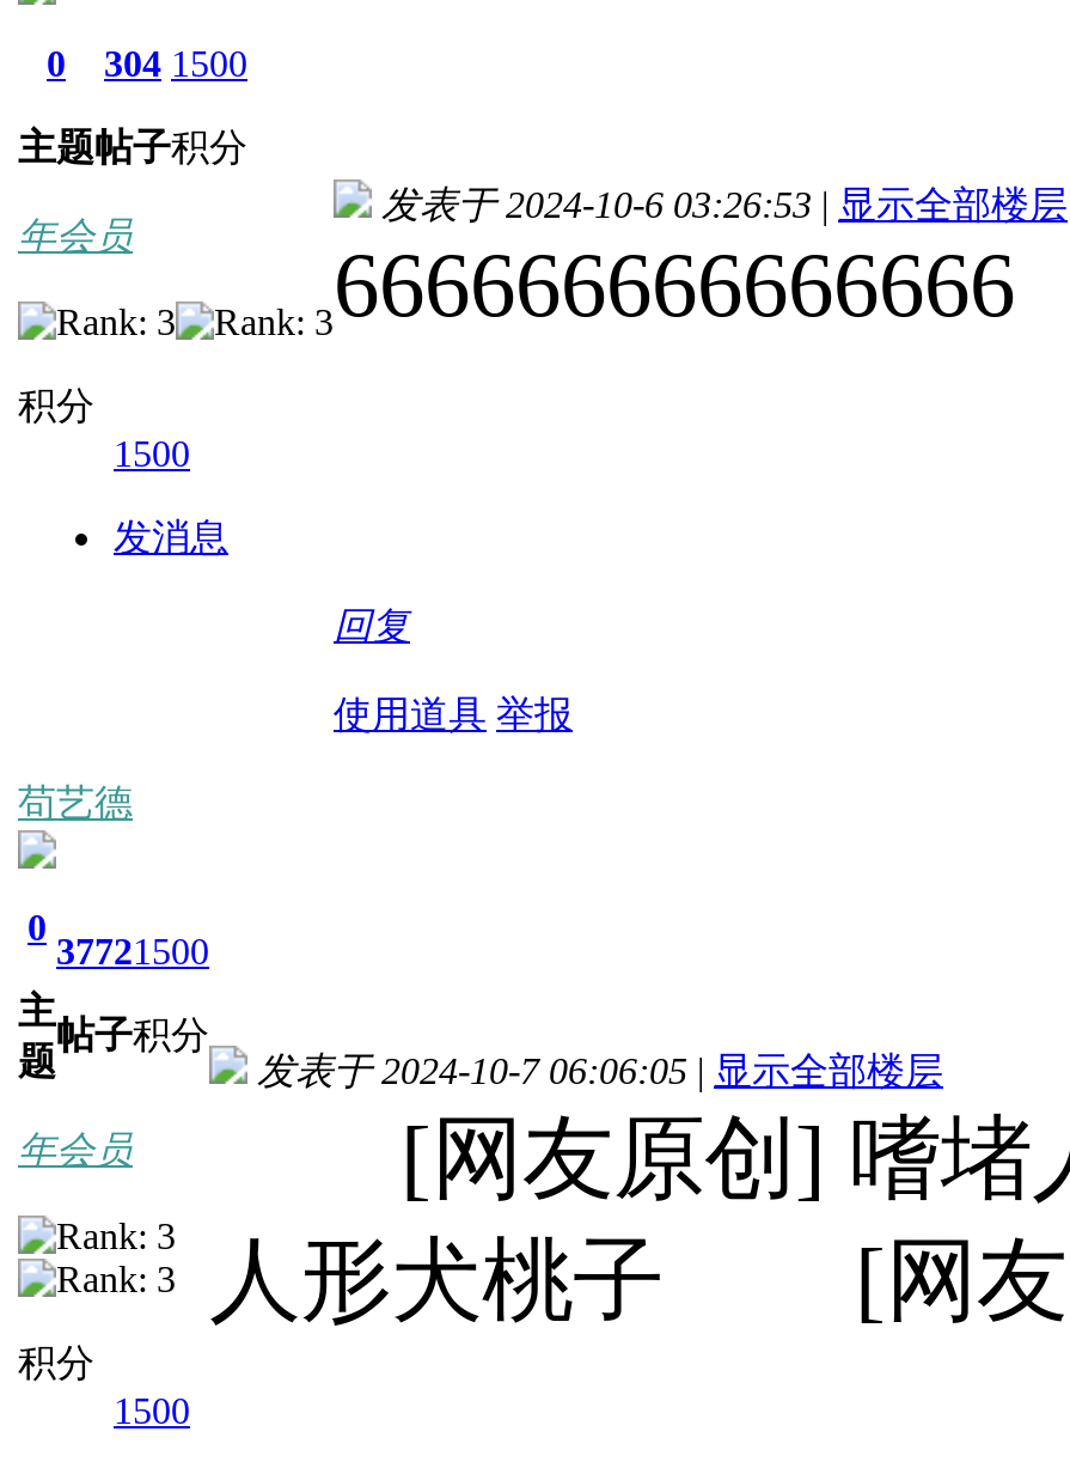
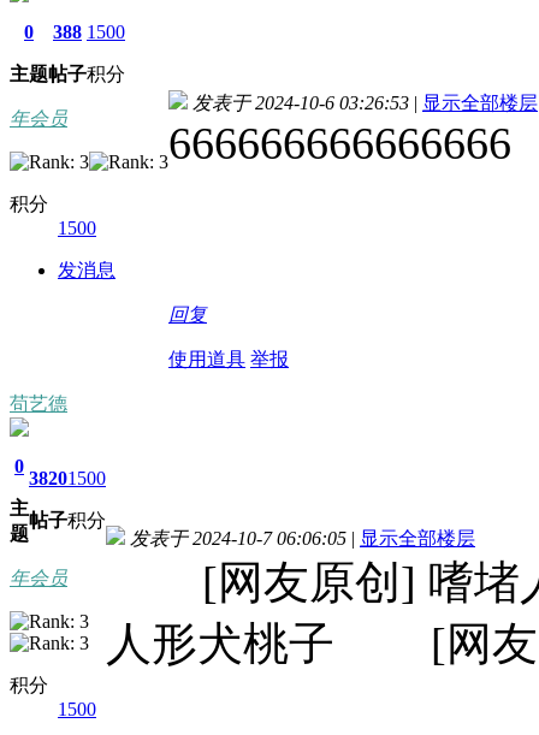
- 0 304 1500
+ 0 388 1500

- 3772 1500
+ 3820 1500
